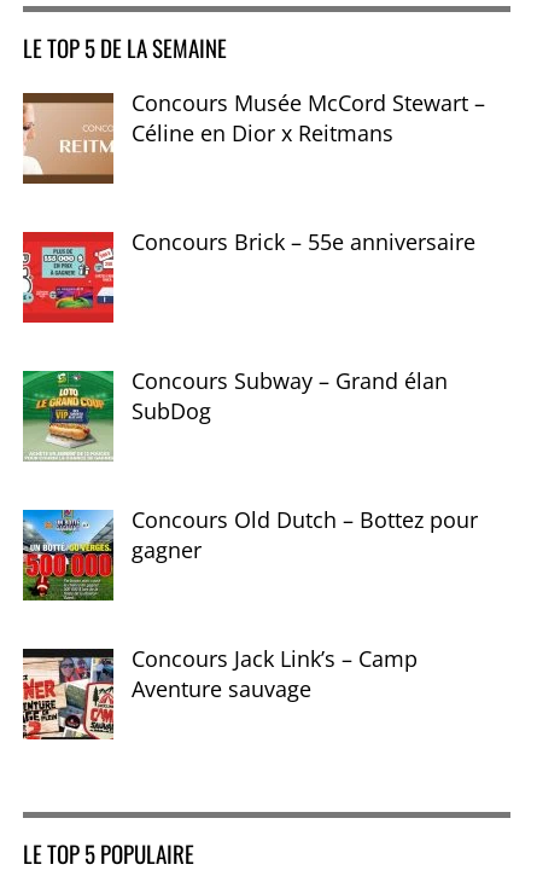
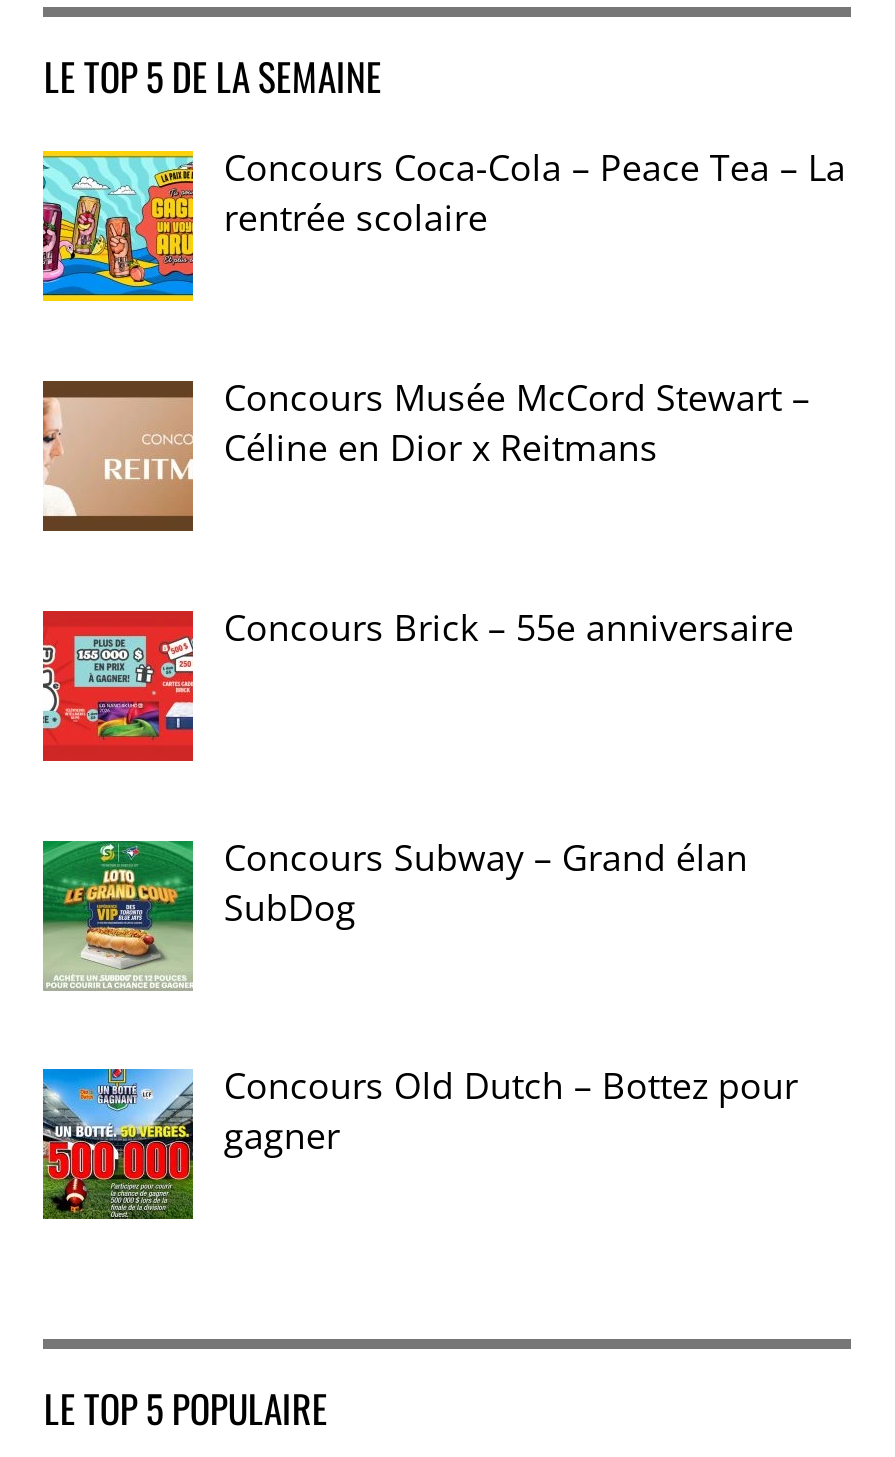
+ [image]
+ Concours Coca-Cola – Peace Tea – La
+ rentrée scolaire

moved down: [image] | Concours Musée McCord Stewart – | Céline en Dior x Reitmans | Concours Brick – 55e anniversaire | Concours Subway – Grand élan | SubDog | Concours Old Dutch – Bottez pour | gagner

- [image]
- Concours Jack Link’s – Camp
- Aventure sauvage
